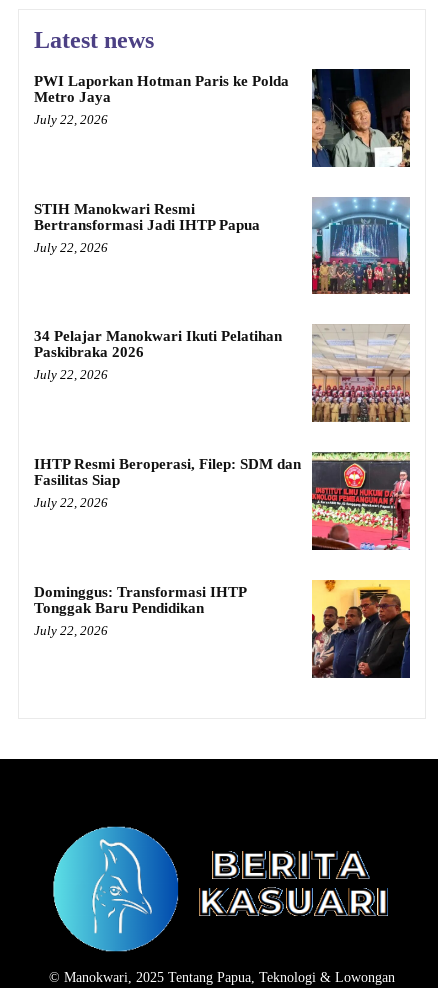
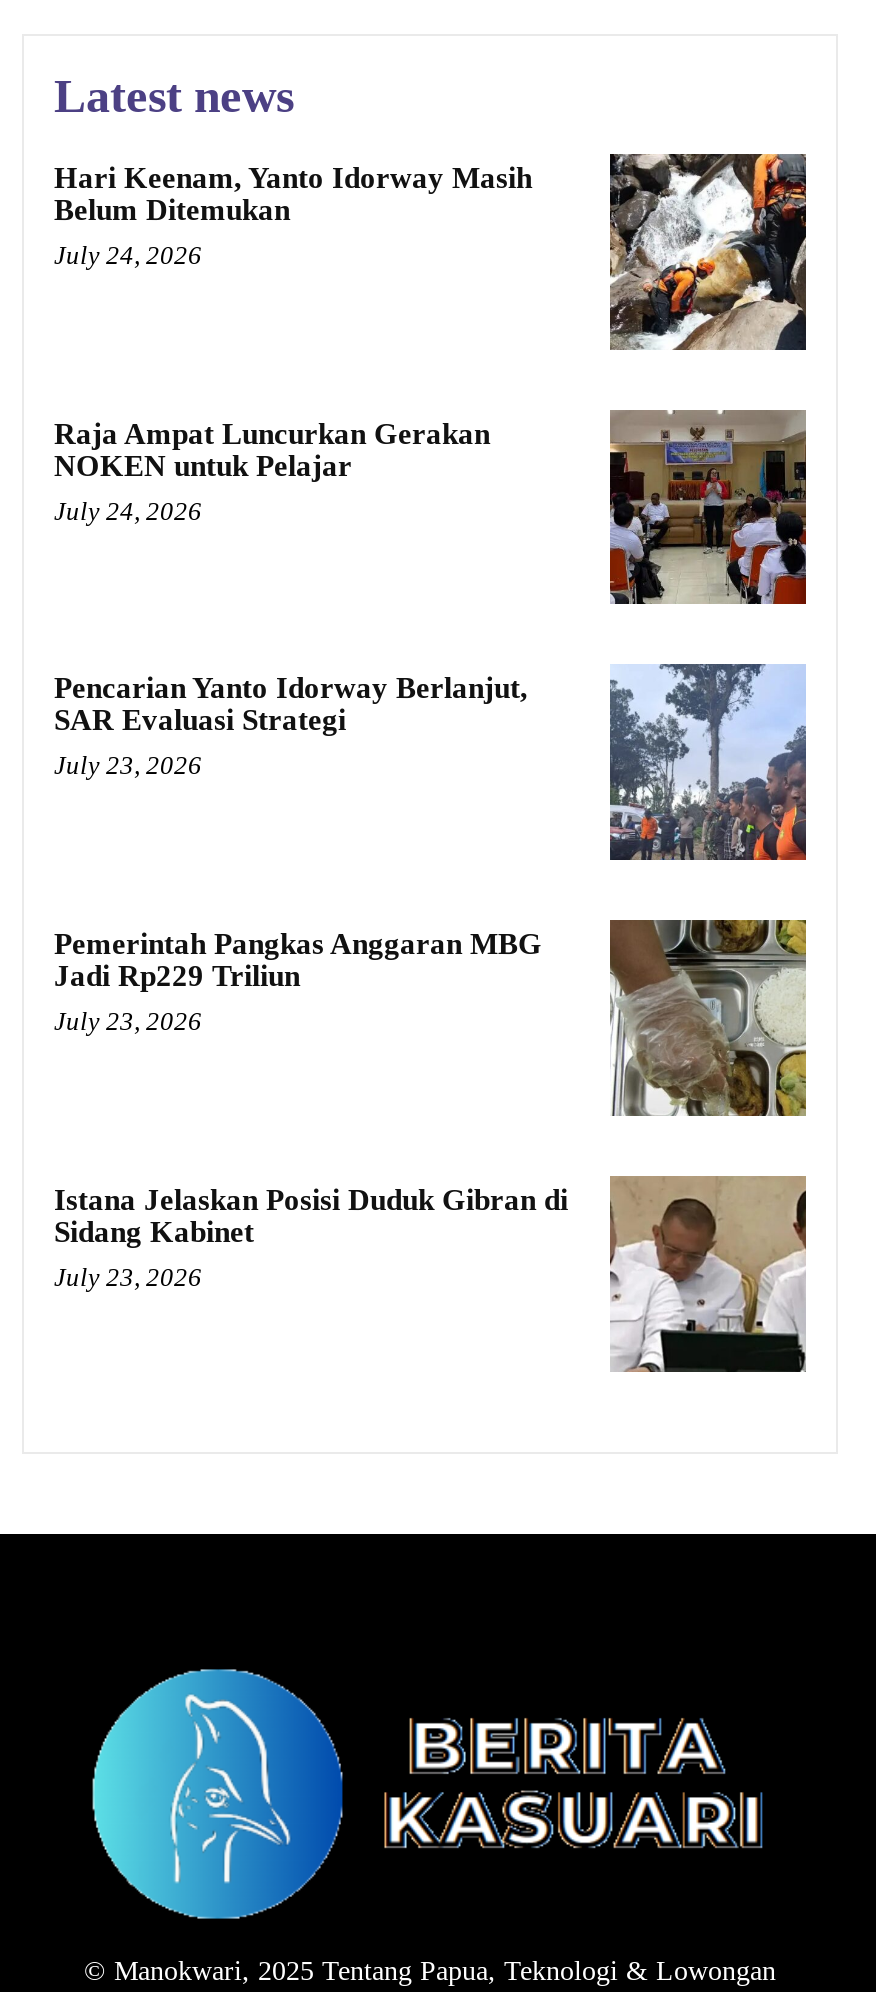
- [image]
- PWI Laporkan Hotman Paris ke Polda
- Metro Jaya
- July 22, 2026
+ [image]
+ Hari Keenam, Yanto Idorway Masih
+ Belum Ditemukan
+ July 24, 2026

- STIH Manokwari Resmi
- Bertransformasi Jadi IHTP Papua
- July 22, 2026
+ Raja Ampat Luncurkan Gerakan
+ NOKEN untuk Pelajar
+ July 24, 2026

- [image]
+ [image]

- [image]
- 34 Pelajar Manokwari Ikuti Pelatihan
- Paskibraka 2026
- July 22, 2026
+ [image]
+ Pencarian Yanto Idorway Berlanjut,
+ SAR Evaluasi Strategi
+ July 23, 2026

- [image]
- IHTP Resmi Beroperasi, Filep: SDM dan
- Fasilitas Siap
- July 22, 2026
+ [image]
+ Pemerintah Pangkas Anggaran MBG
+ Jadi Rp229 Triliun
+ July 23, 2026

- Dominggus: Transformasi IHTP
- Tonggak Baru Pendidikan
- July 22, 2026
+ Istana Jelaskan Posisi Duduk Gibran di
+ Sidang Kabinet
+ July 23, 2026

- [image]
+ [image]
